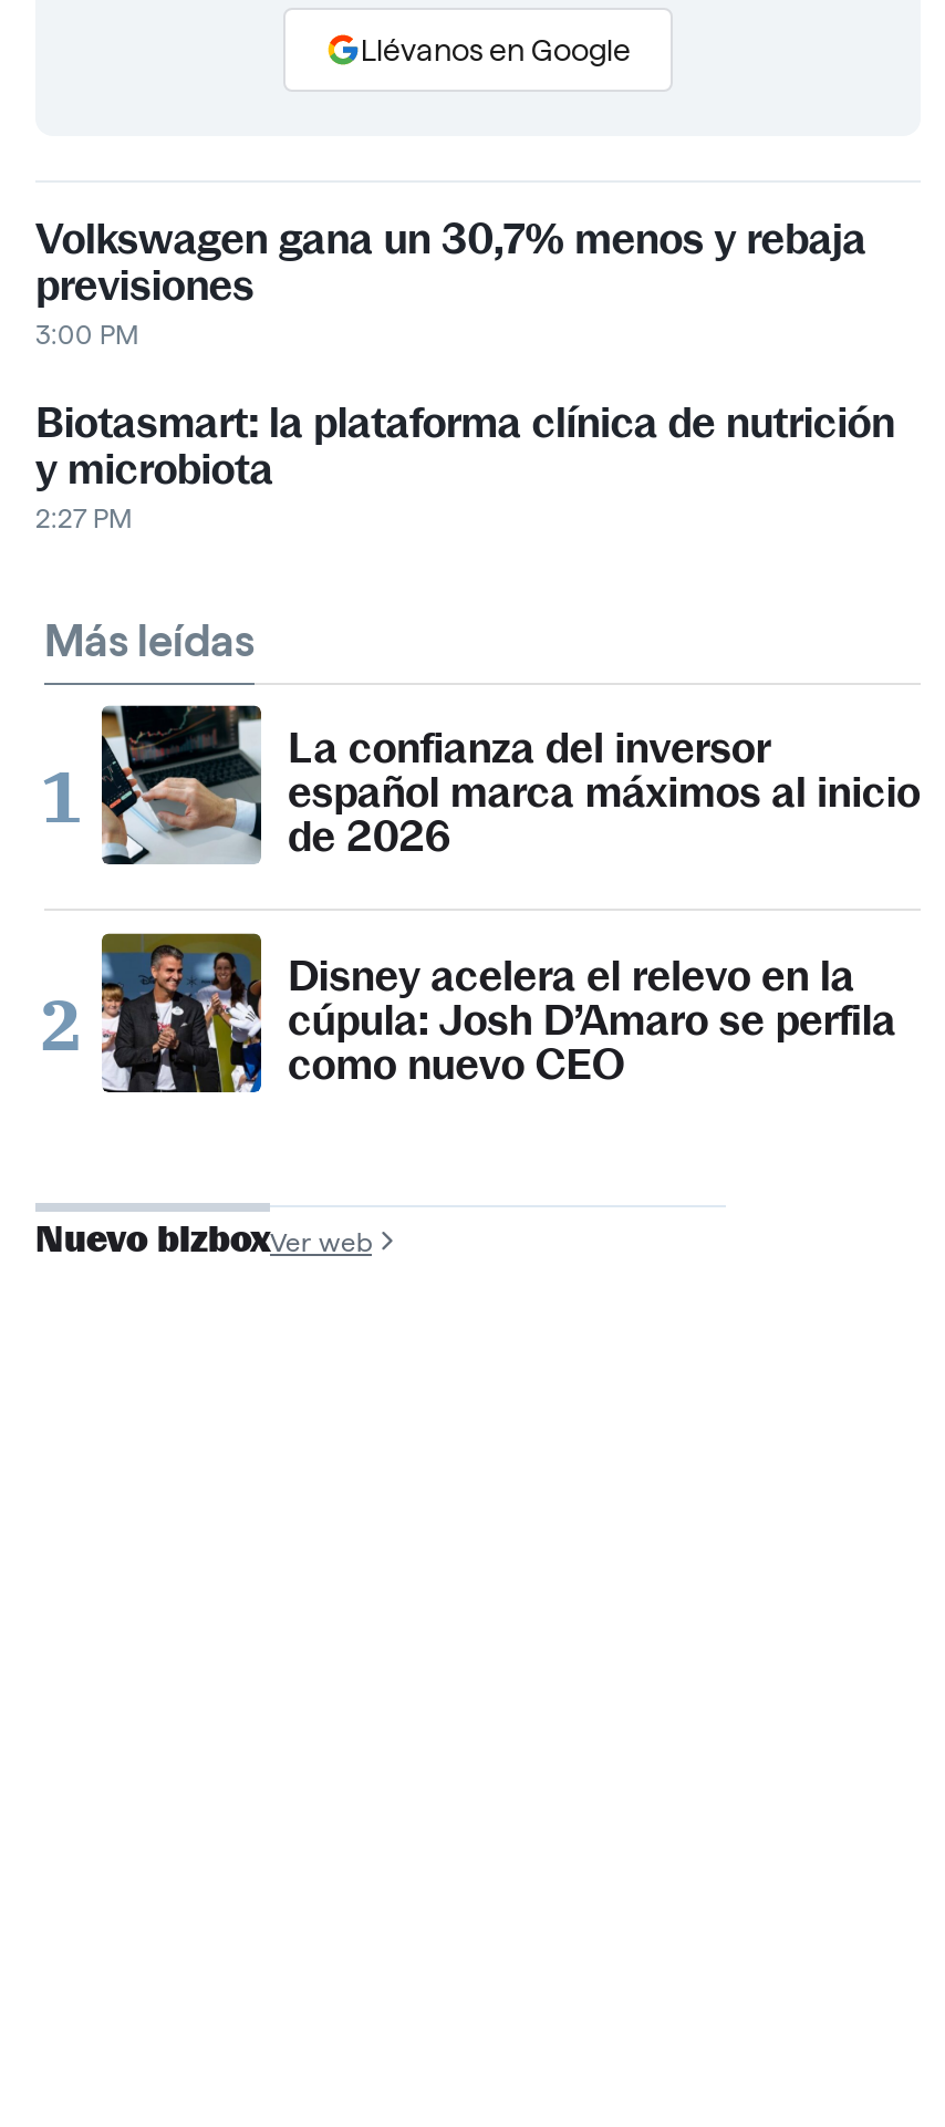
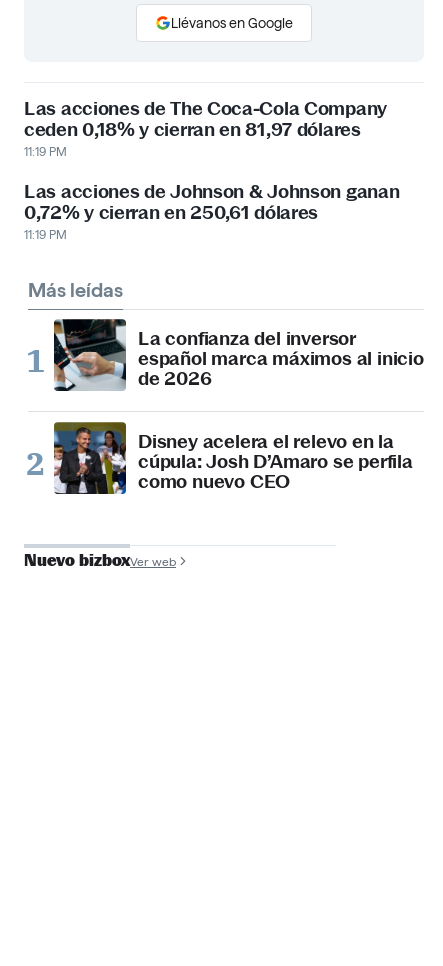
- Volkswagen gana un 30,7% menos y rebaja
- previsiones
- 3:00 PM
+ Las acciones de The Coca-Cola Company
+ ceden 0,18% y cierran en 81,97 dólares
+ 11:19 PM

- Biotasmart: la plataforma clínica de nutrición
- y microbiota
- 2:27 PM
+ Las acciones de Johnson & Johnson ganan
+ 0,72% y cierran en 250,61 dólares
+ 11:19 PM
